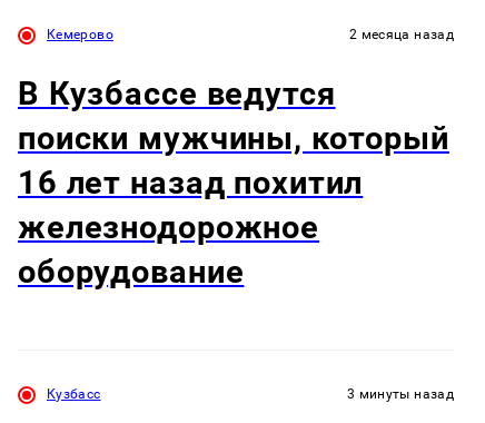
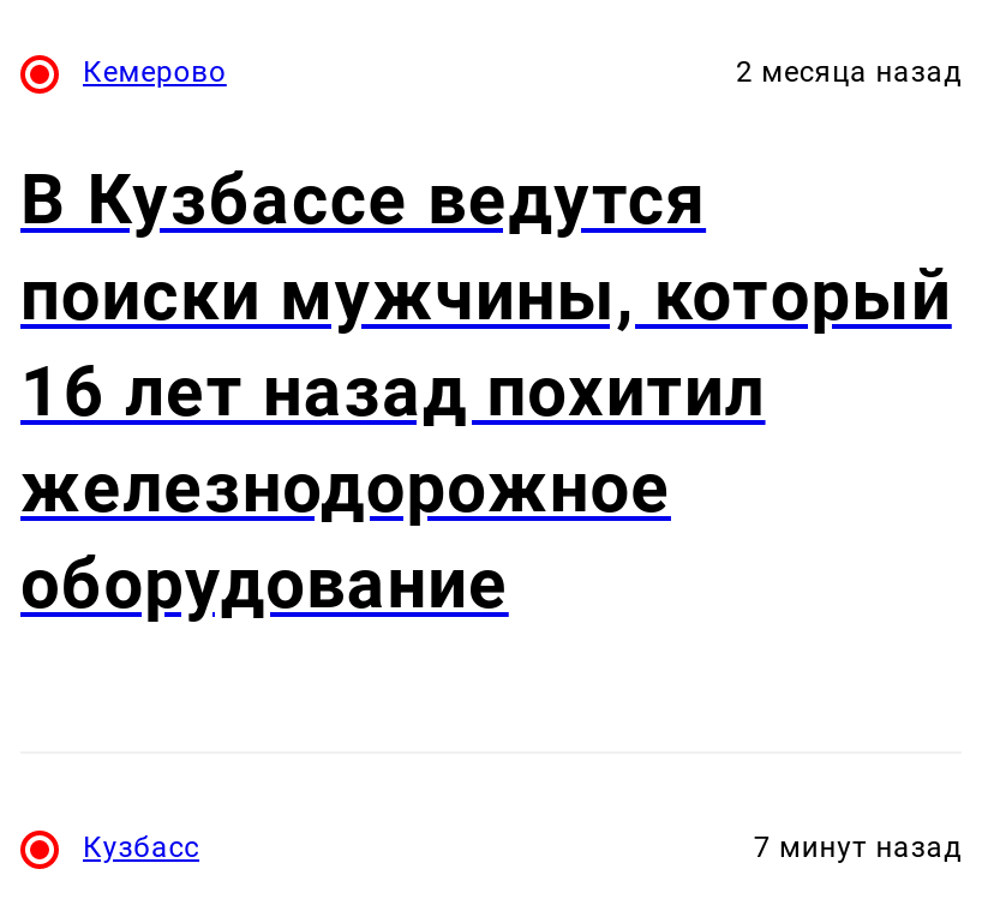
- 3 минуты назад
+ 7 минут назад
